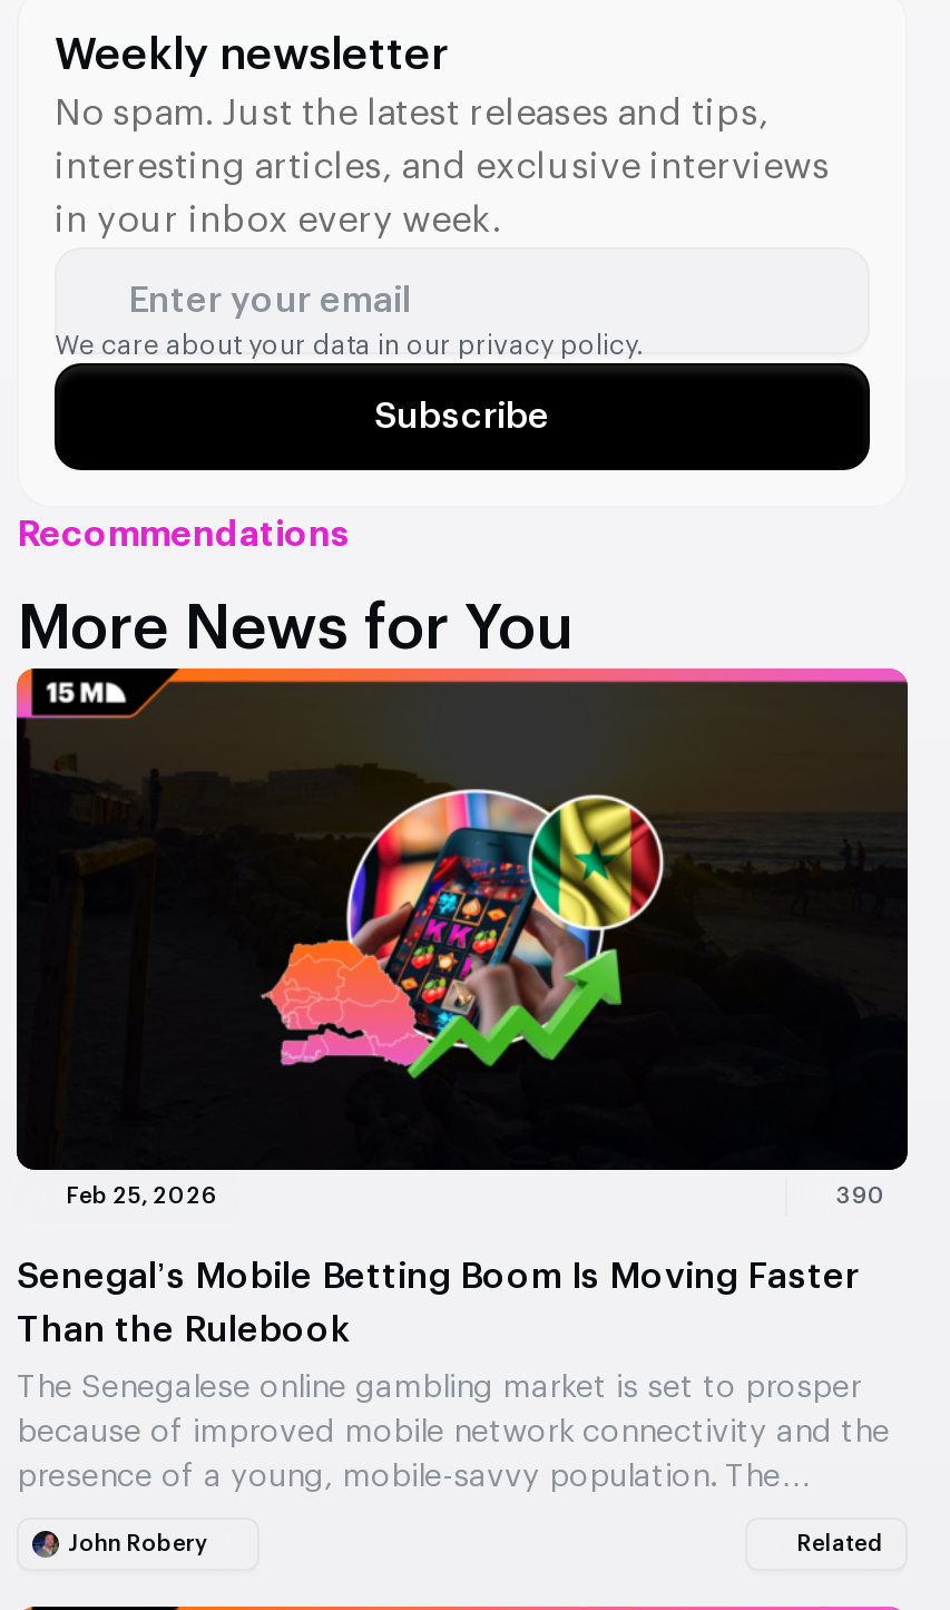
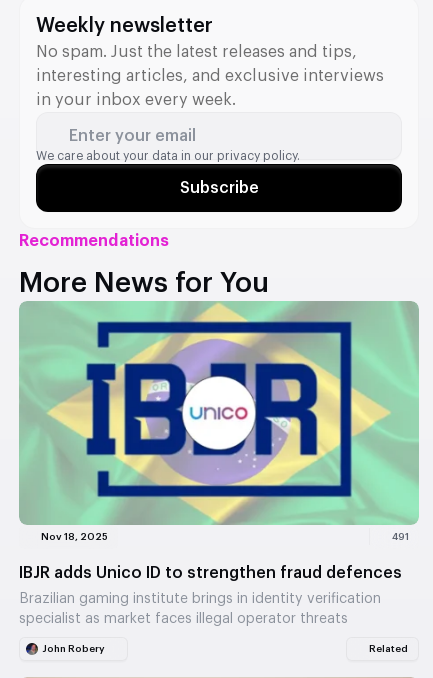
- [image]
- Feb 25, 2026
- 390
- Senegal’s Mobile Betting Boom Is Moving Faster
- Than the Rulebook
- The Senegalese online gambling market is set to prosper
- because of improved mobile network connectivity and the
- presence of a young, mobile-savvy population. The…
+ [image]
+ Nov 18, 2025
+ 491
+ IBJR adds Unico ID to strengthen fraud defences
+ Brazilian gaming institute brings in identity verification
+ specialist as market faces illegal operator threats
